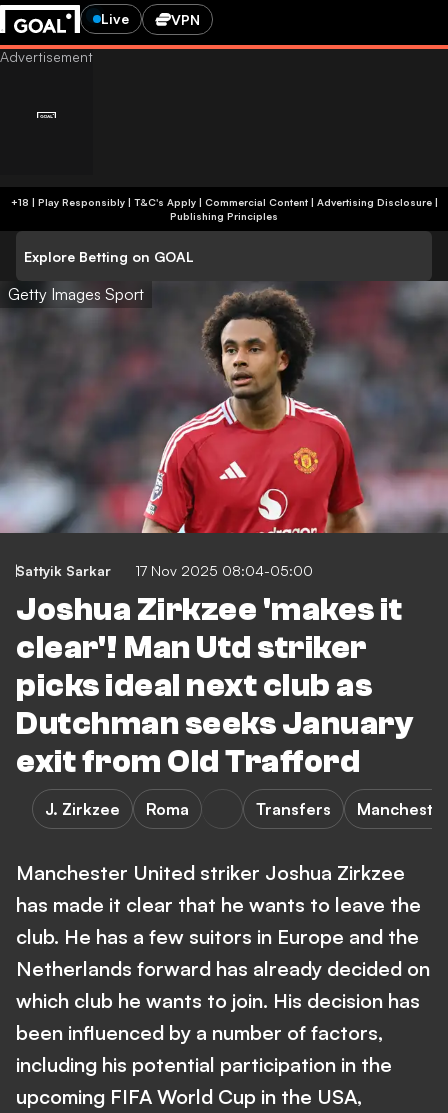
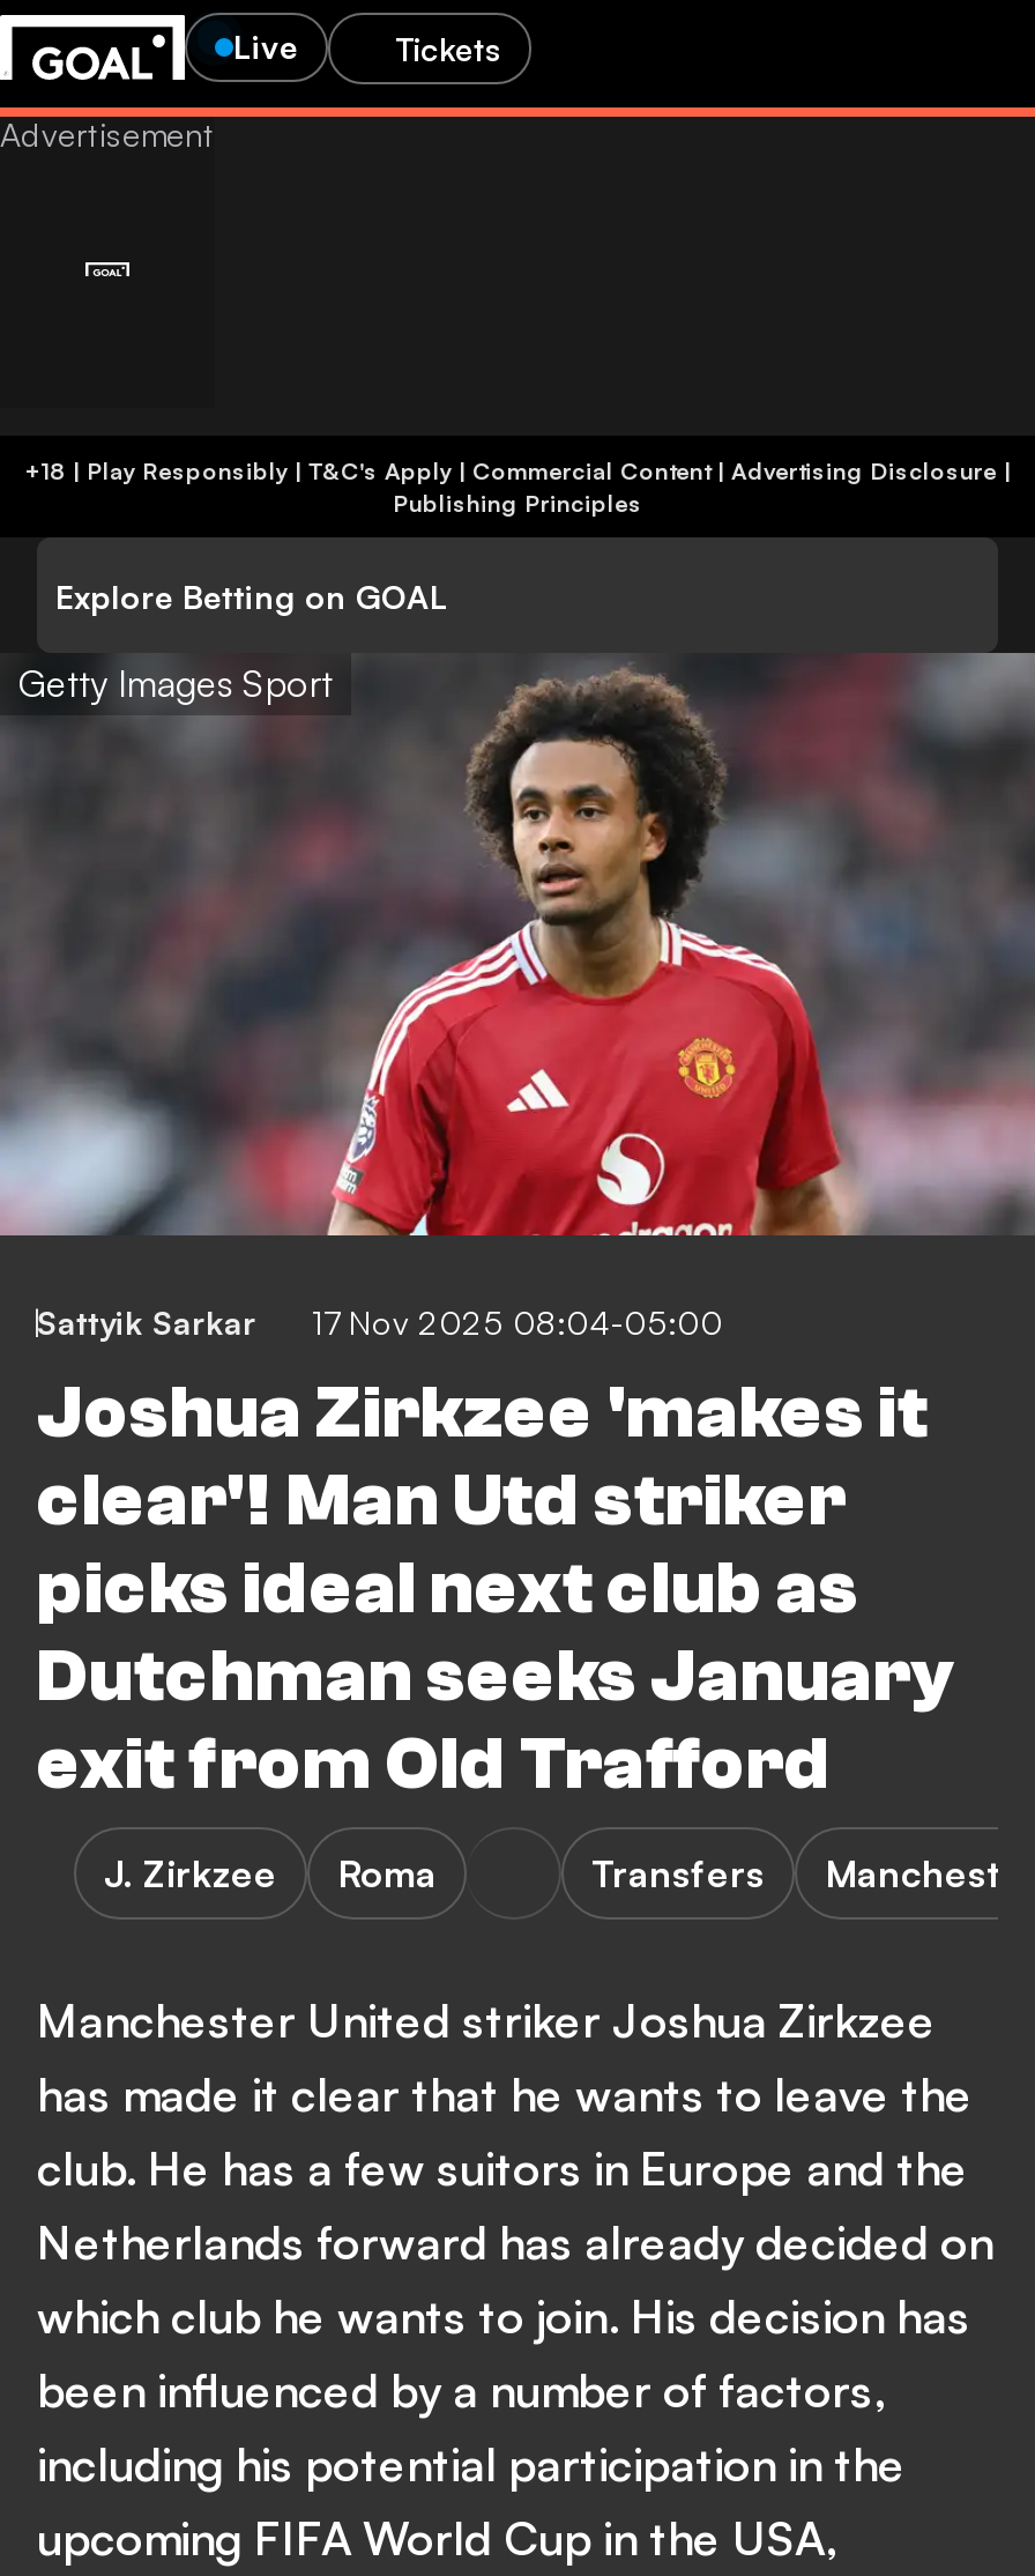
- VPN
+ Tickets
